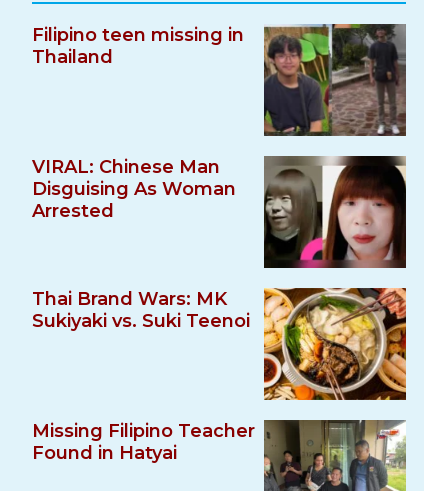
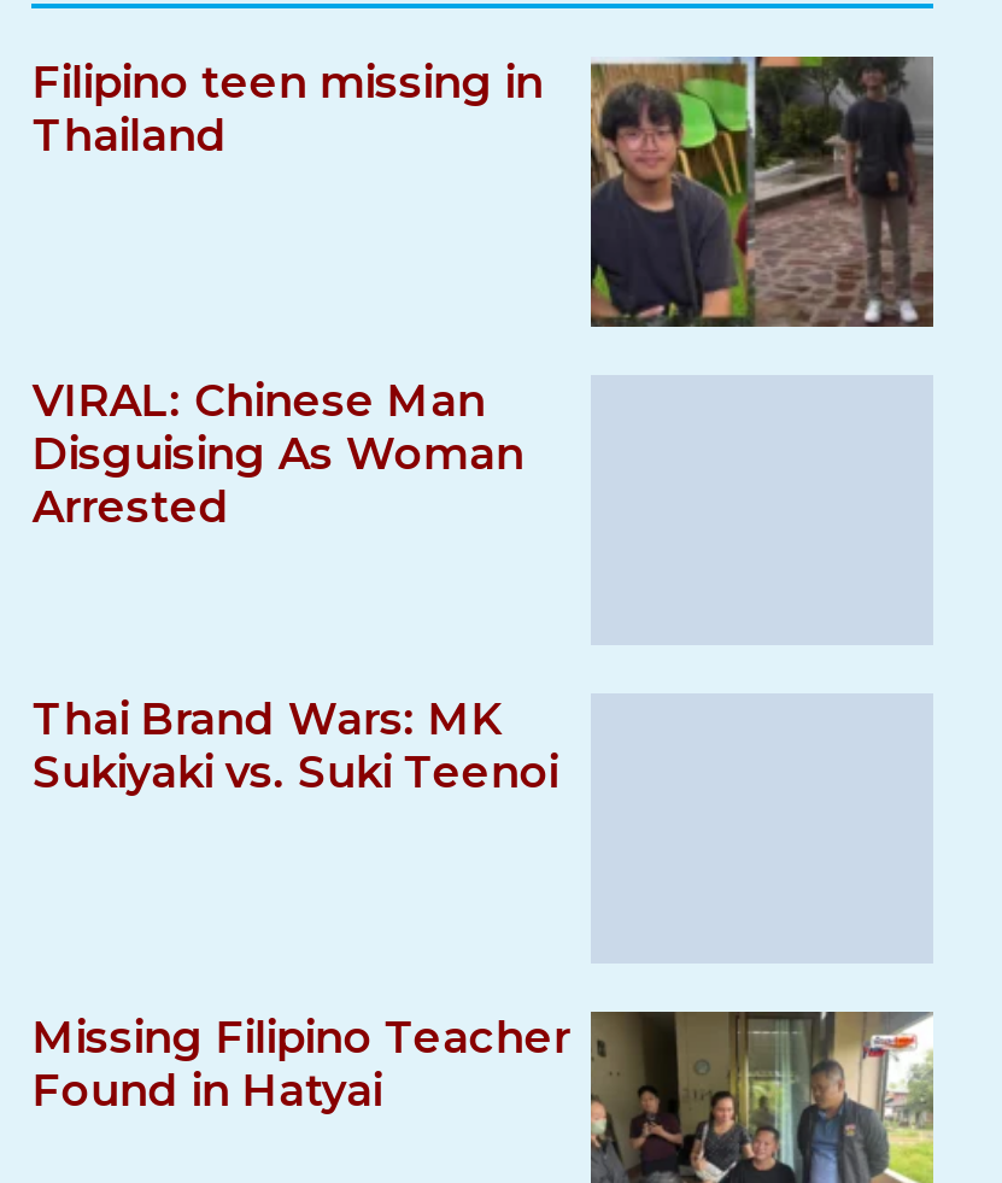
- [image]

- [image]
